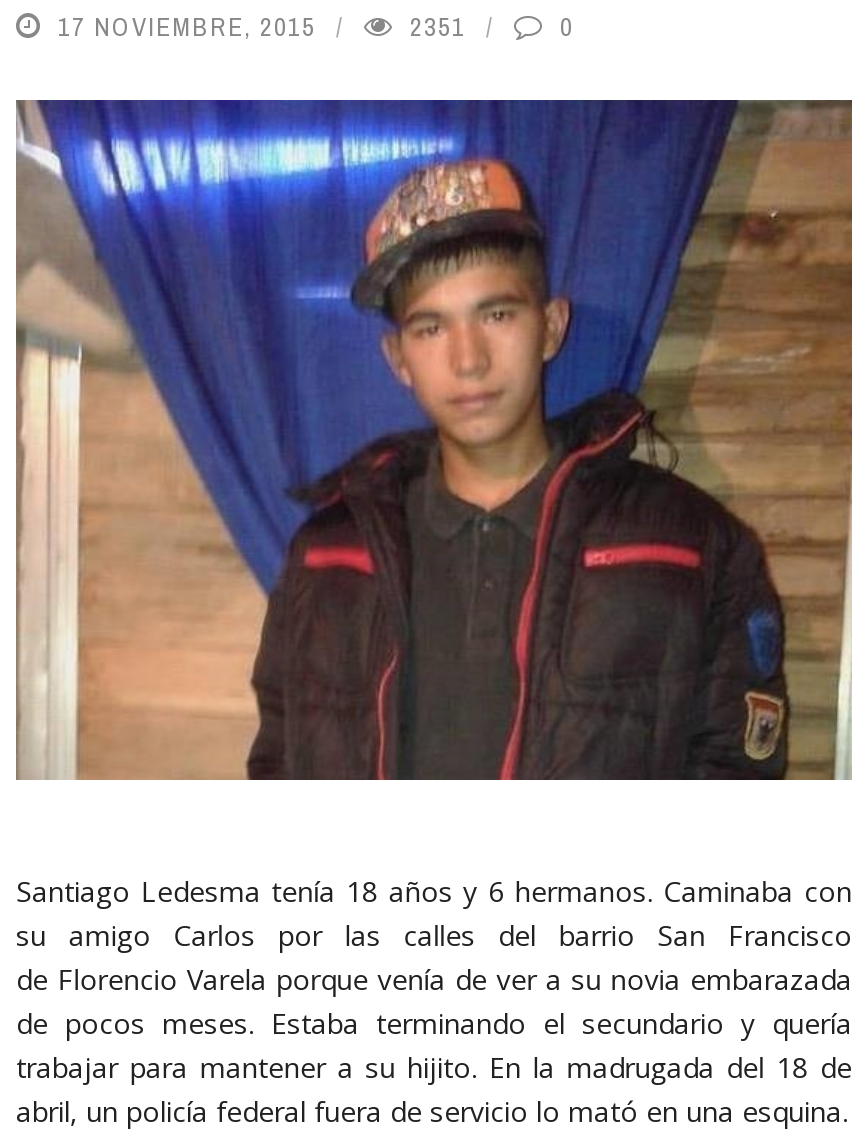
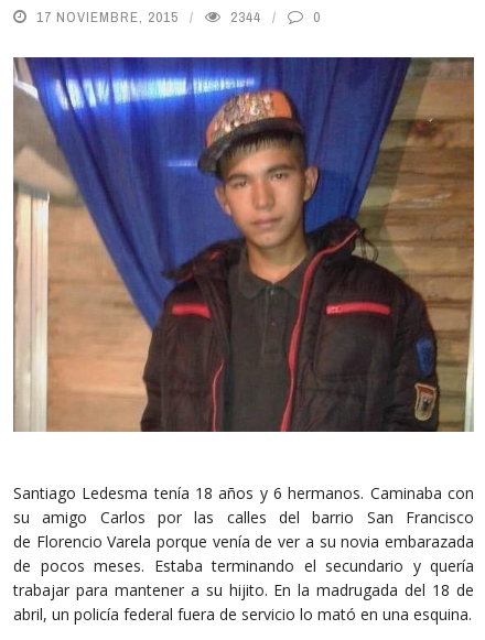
- 2351
+ 2344
